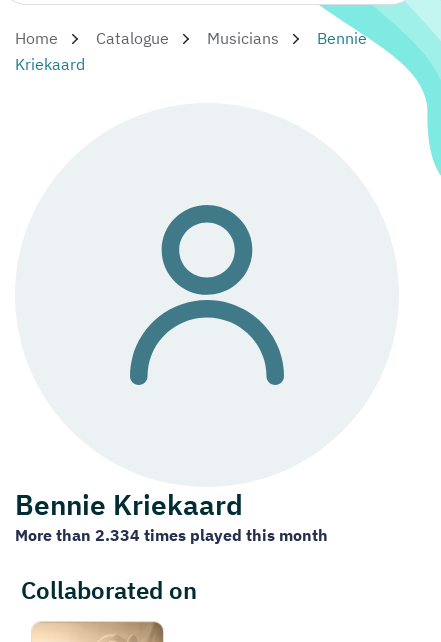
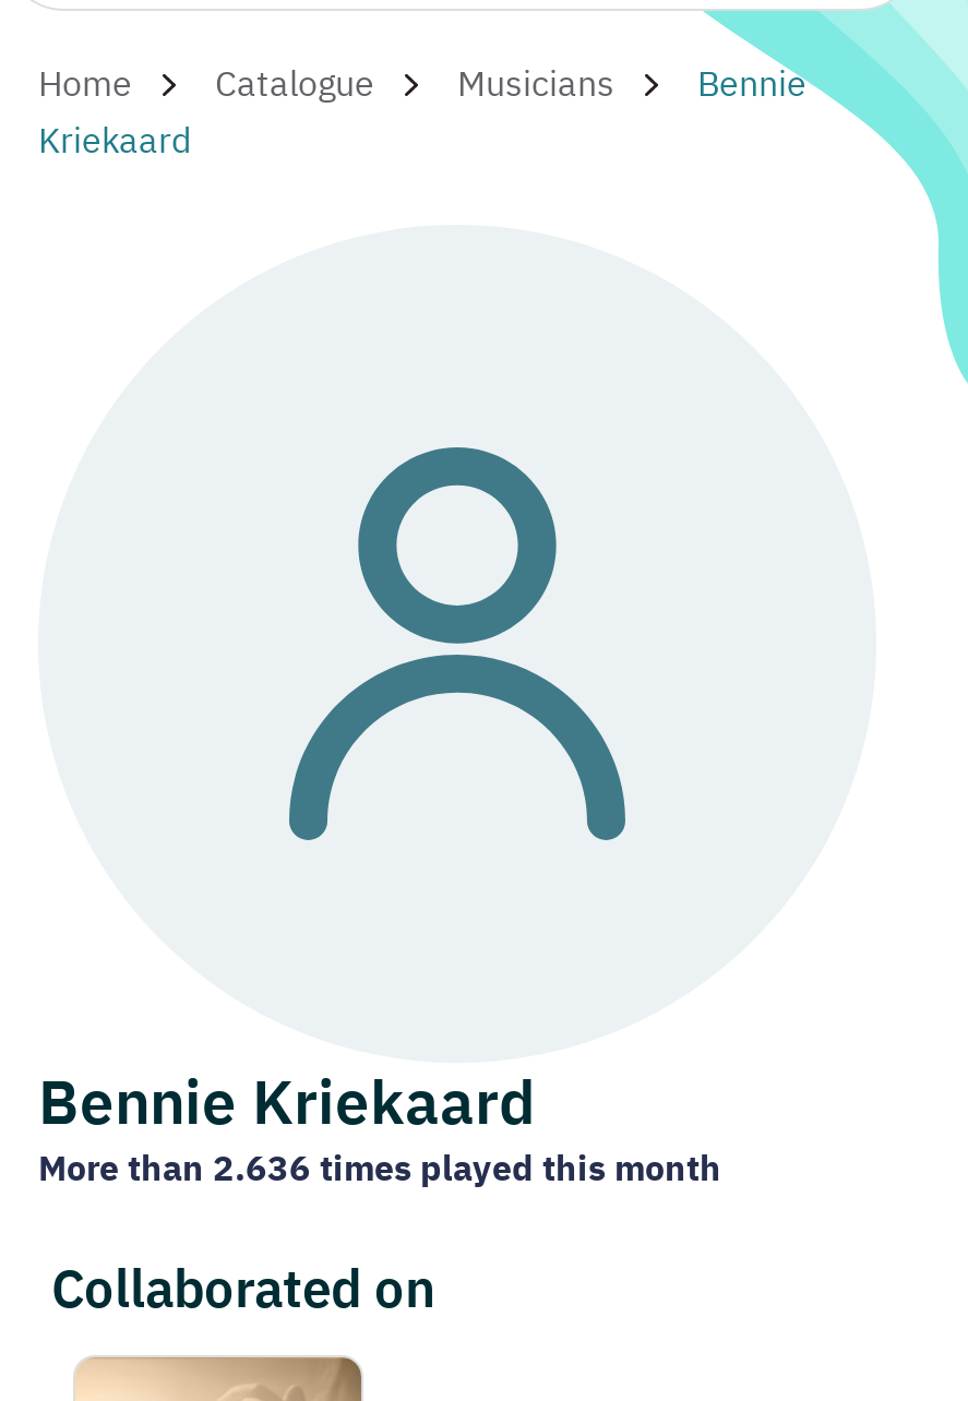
- More than 2.334 times played this month
+ More than 2.636 times played this month
